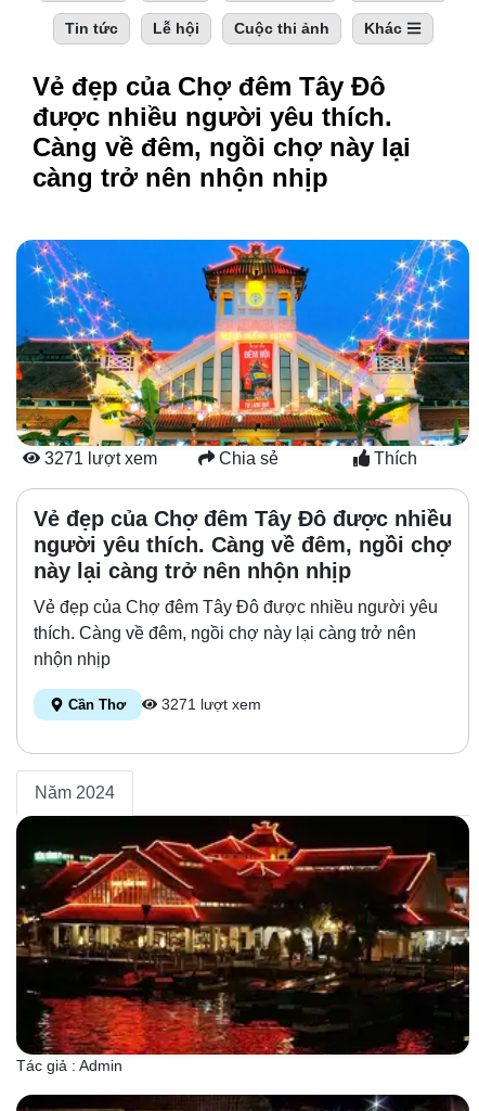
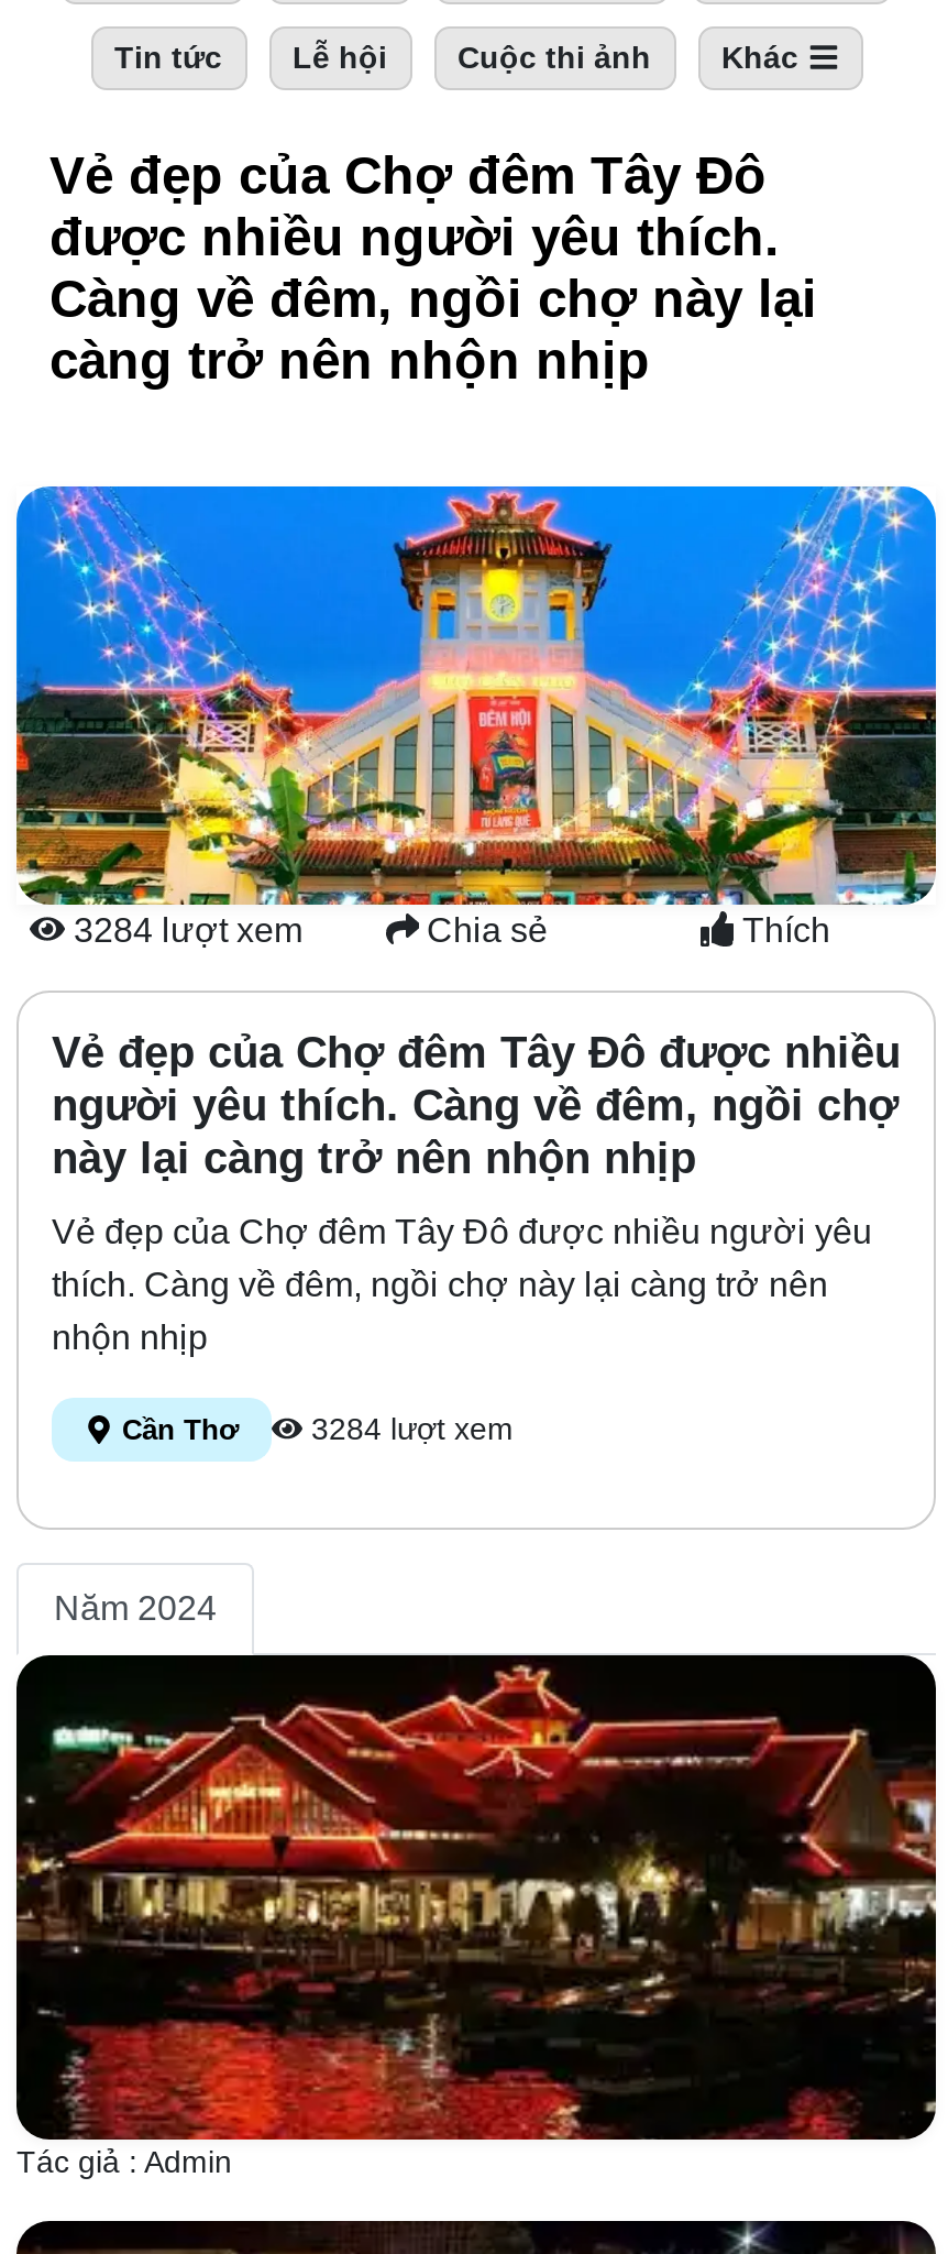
- 3271 lượt xem
+ 3284 lượt xem

- Cần Thơ 3271 lượt xem
+ Cần Thơ 3284 lượt xem
